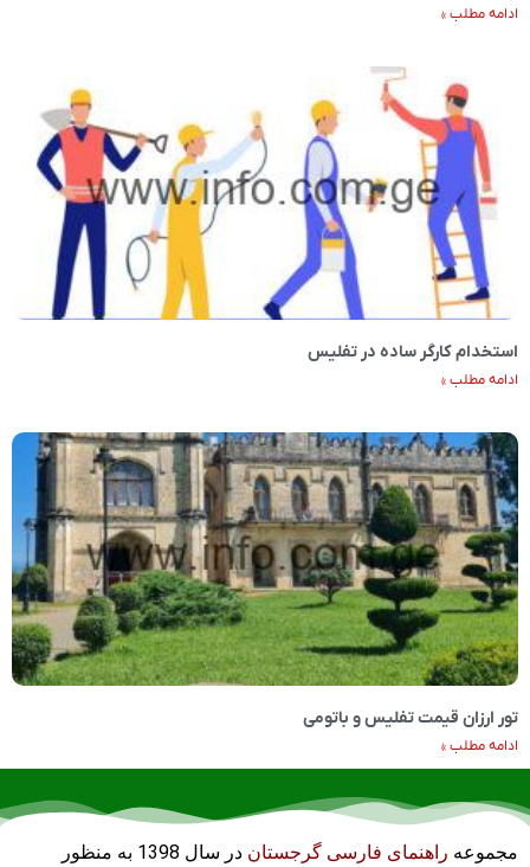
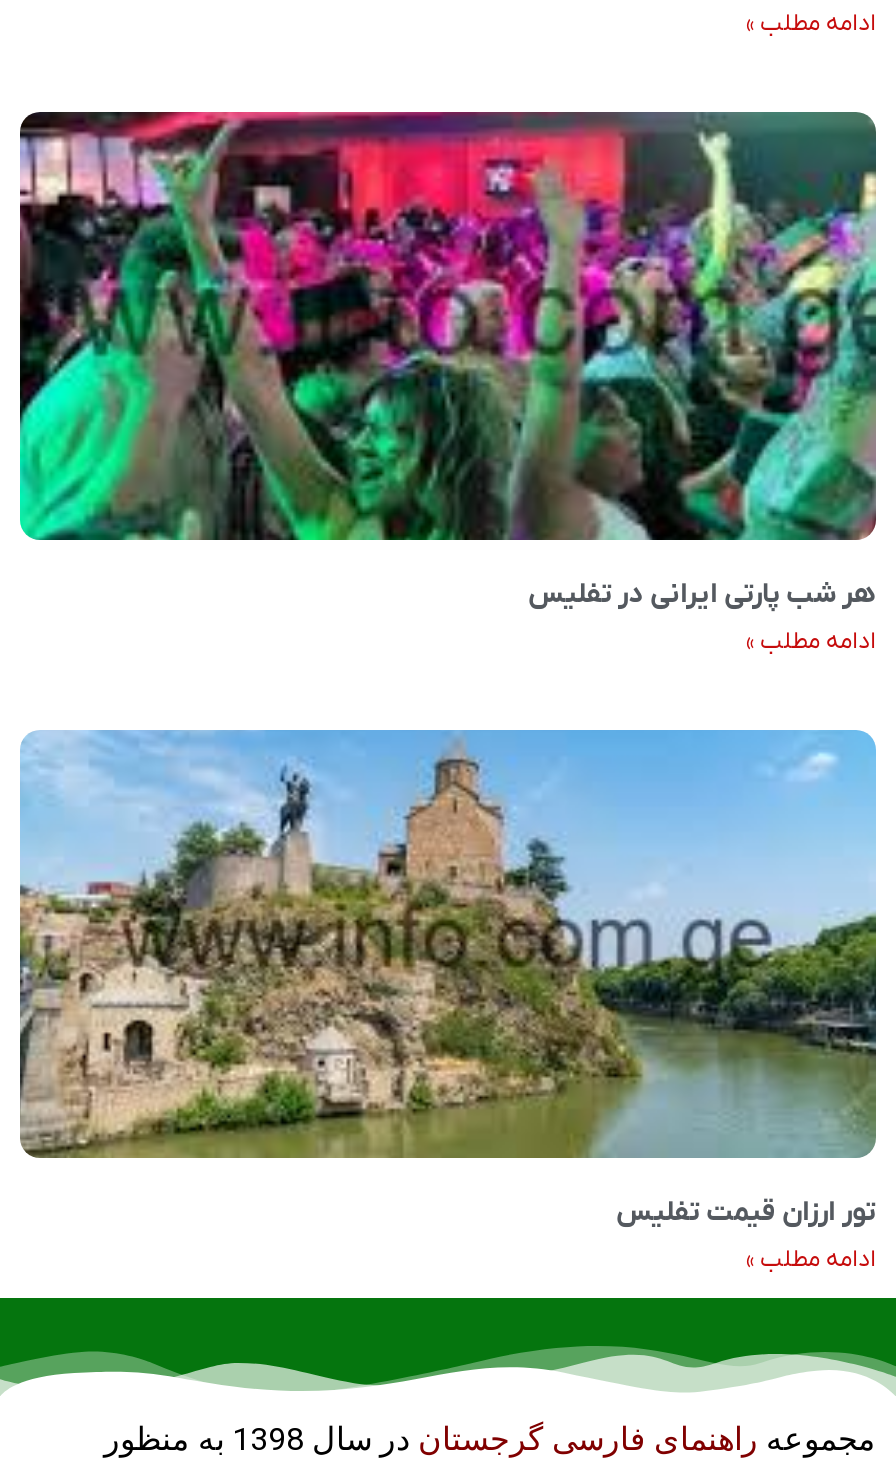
- [image]
- استخدام کارگر ساده در تفلیس
+ [image]
+ هر شب پارتی ایرانی در تفلیس

- [image]
- تور ارزان قیمت تفلیس و باتومی
+ [image]
+ تور ارزان قیمت تفلیس
